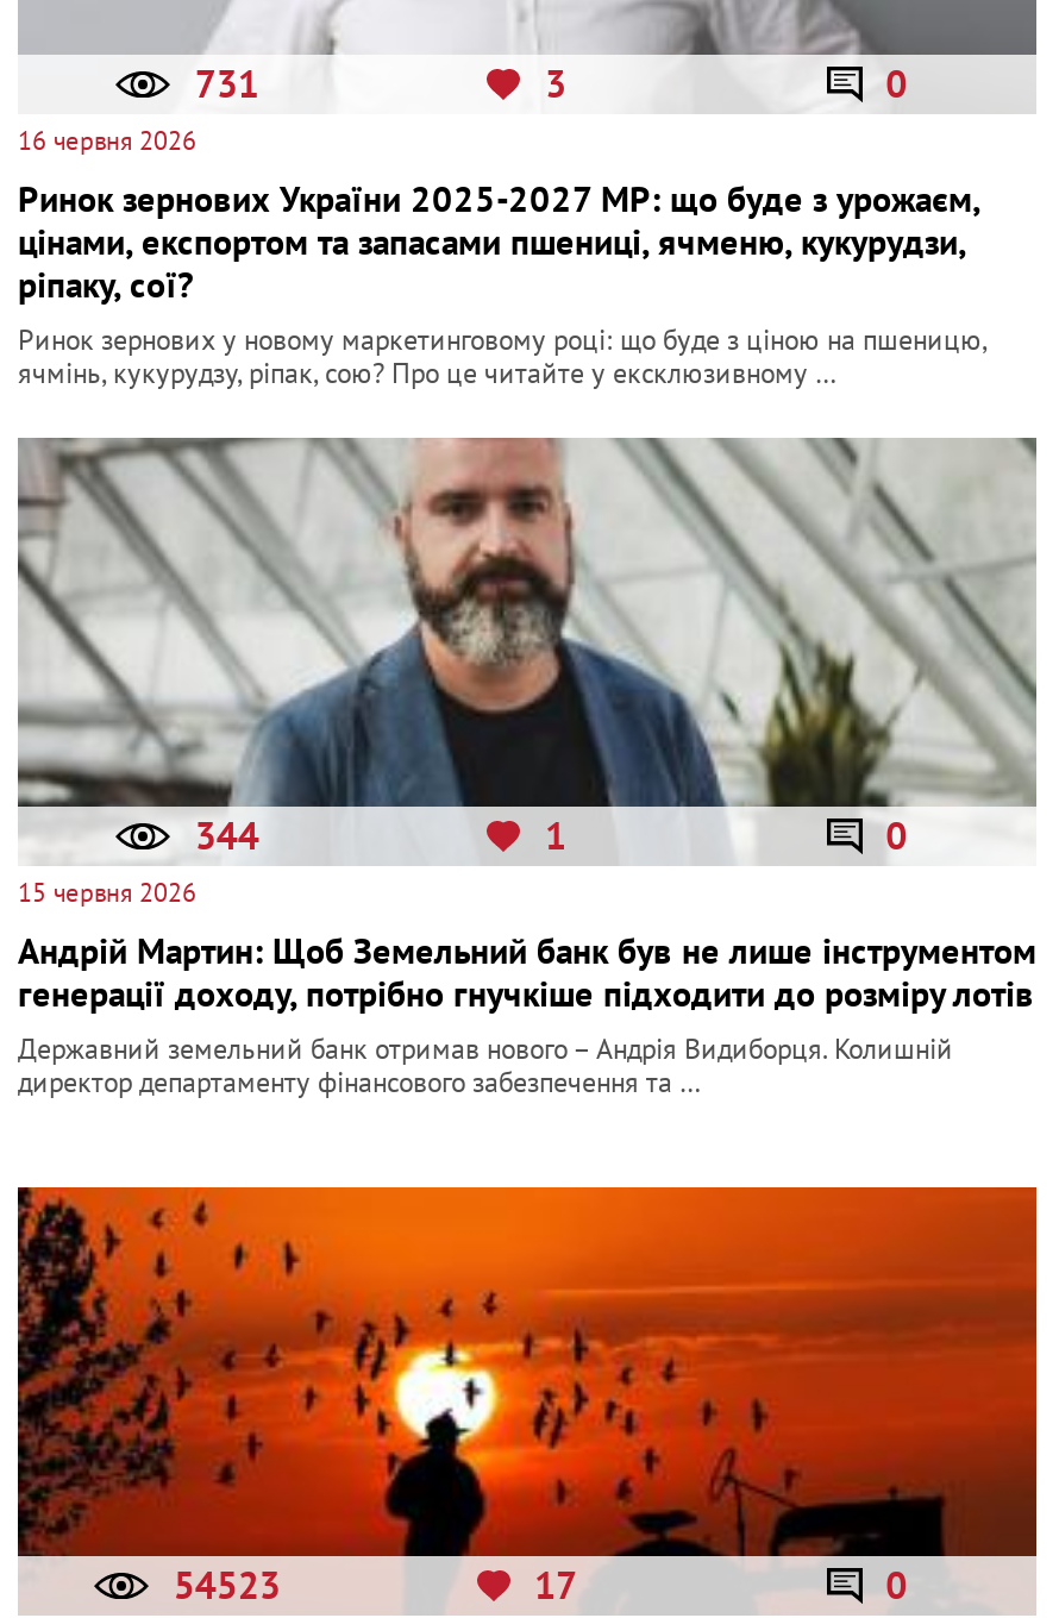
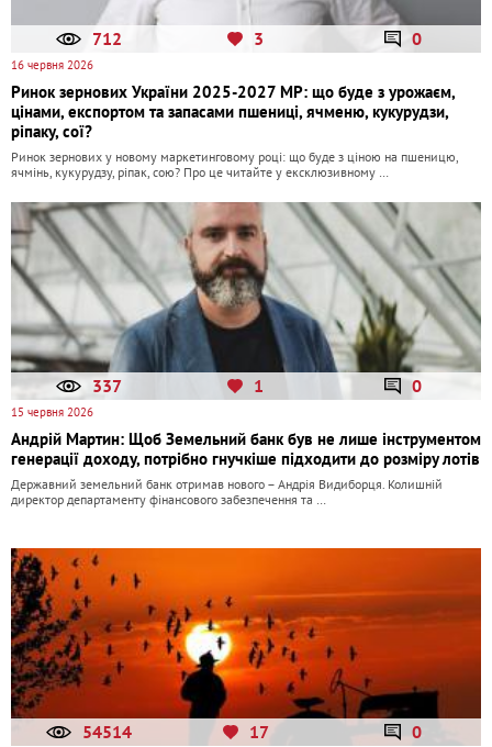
- 731
+ 712

- 344
+ 337

- 54523
+ 54514
